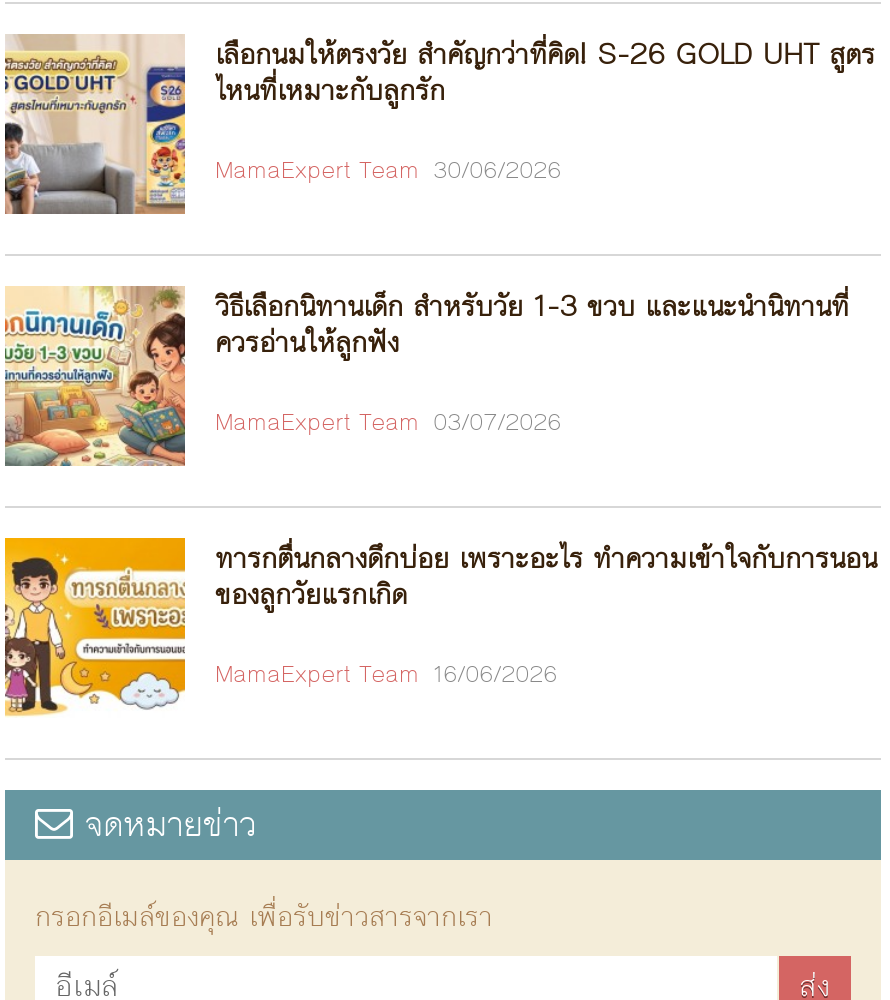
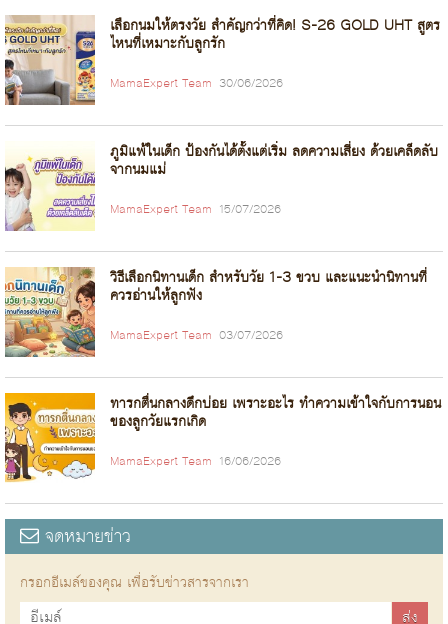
+ [image]
+ ภูมิแพ้ในเด็ก ป้องกันได้ตั้งแต่เริ่ม ลดความเสี่ยง ด้วยเคล็ดลับ
+ จากนมแม่
+ MamaExpert Team 15/07/2026
